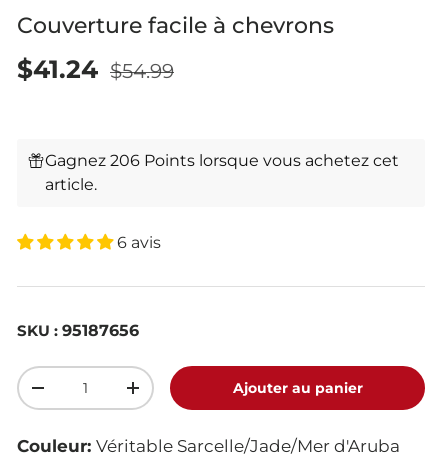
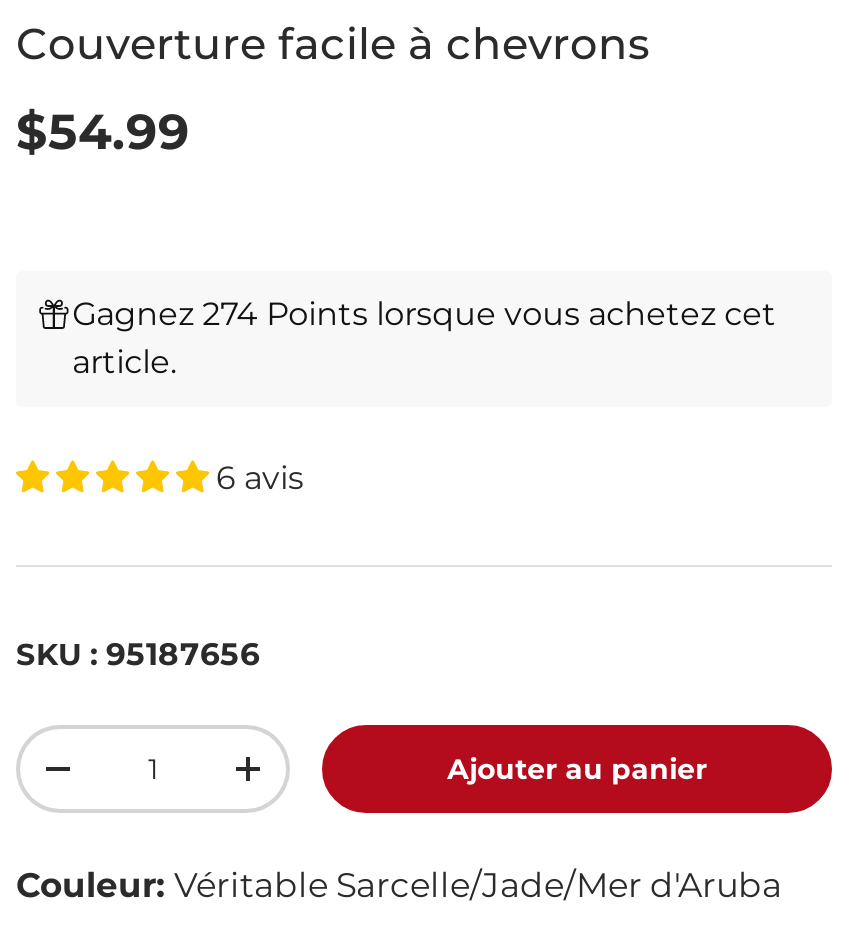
- $41.24 $54.99
+ $54.99

- Gagnez 206 Points lorsque vous achetez cet
+ Gagnez 274 Points lorsque vous achetez cet
